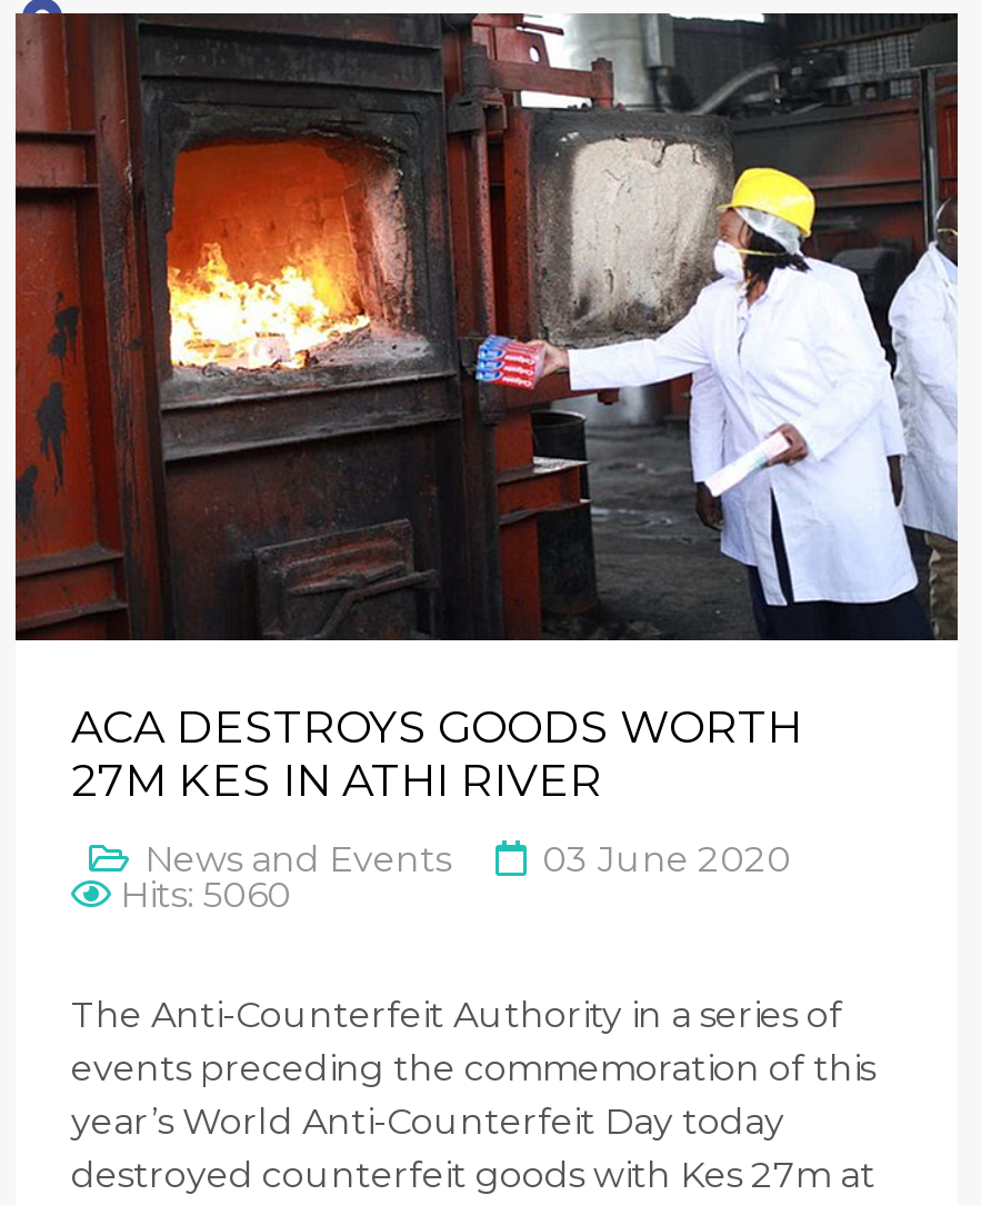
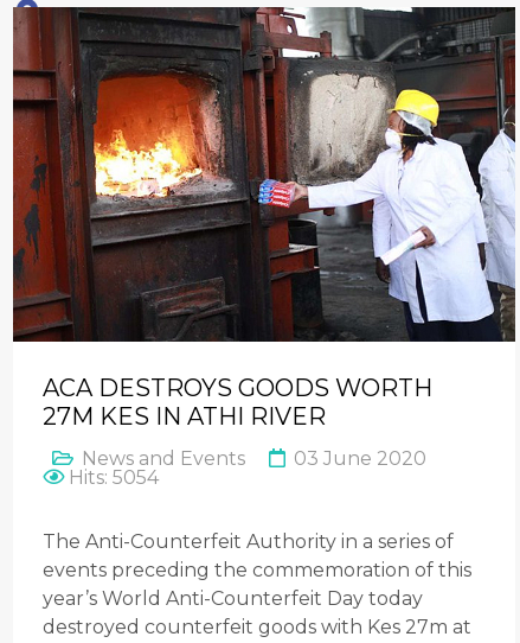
- Hits: 5060
+ Hits: 5054
